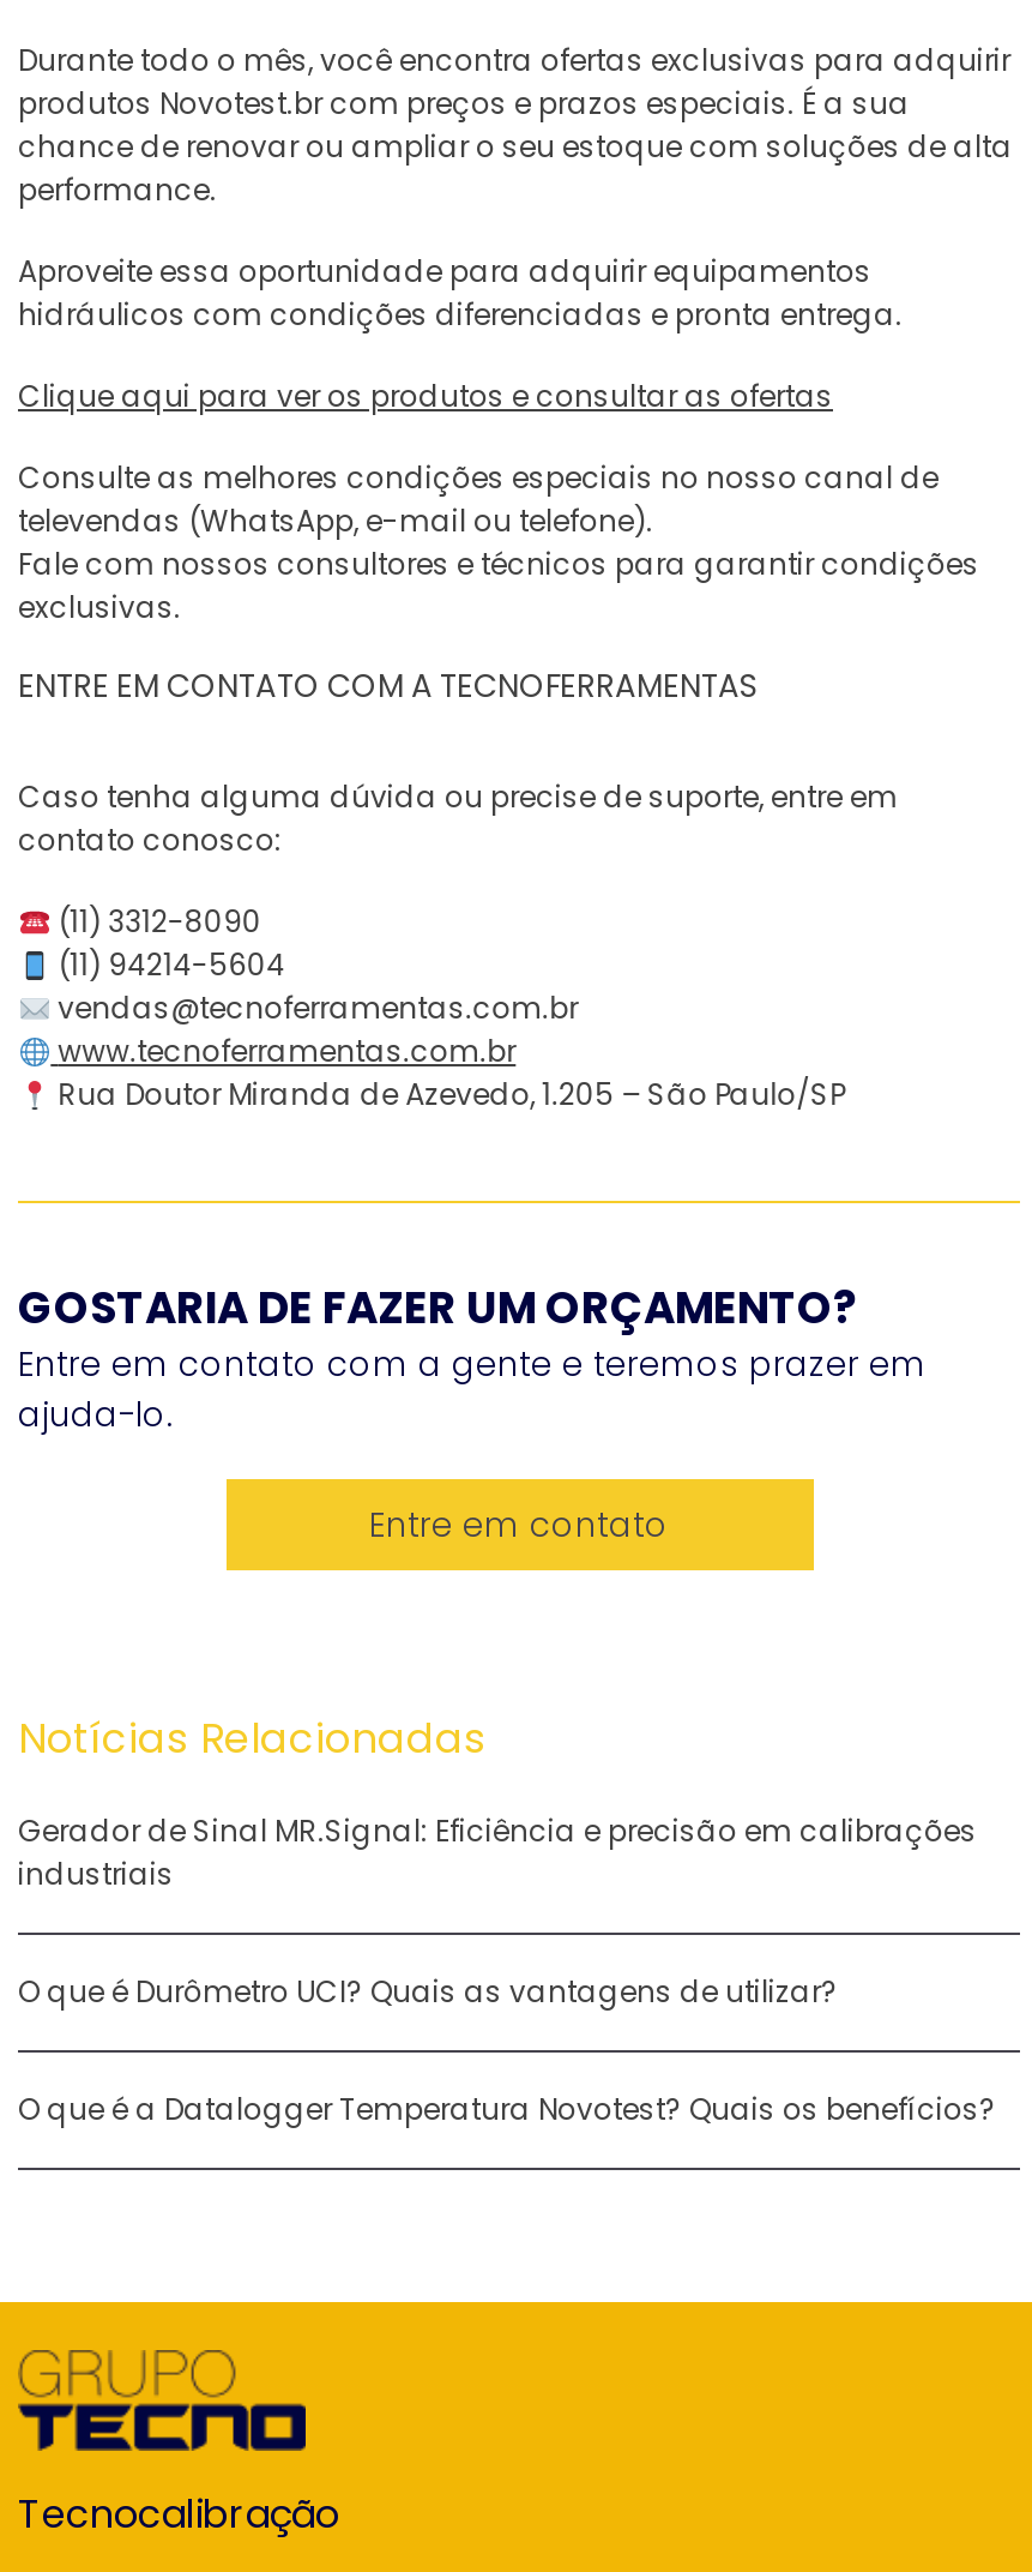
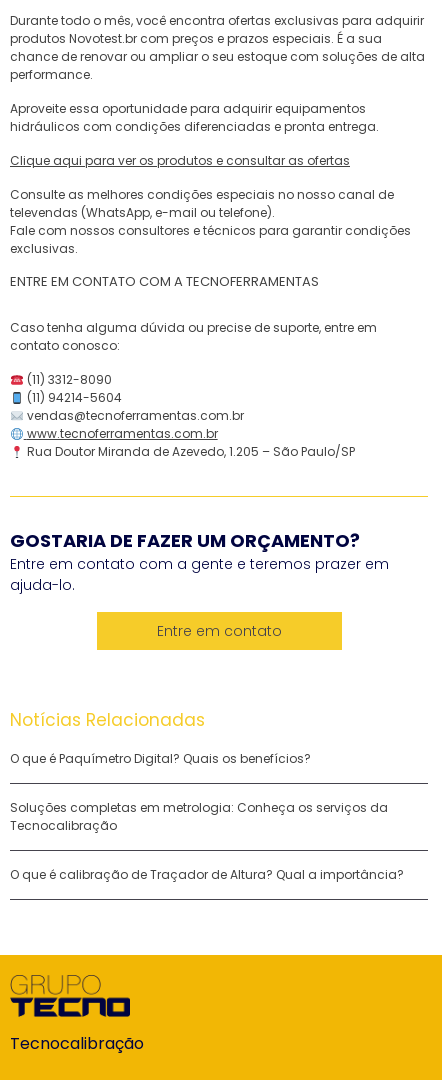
- Gerador de Sinal MR.Signal: Eficiência e precisão em calibrações
- industriais
+ O que é Paquímetro Digital? Quais os benefícios?

- O que é Durômetro UCI? Quais as vantagens de utilizar?
+ Soluções completas em metrologia: Conheça os serviços da
+ Tecnocalibração

- O que é a Datalogger Temperatura Novotest? Quais os benefícios?
+ O que é calibração de Traçador de Altura? Qual a importância?
